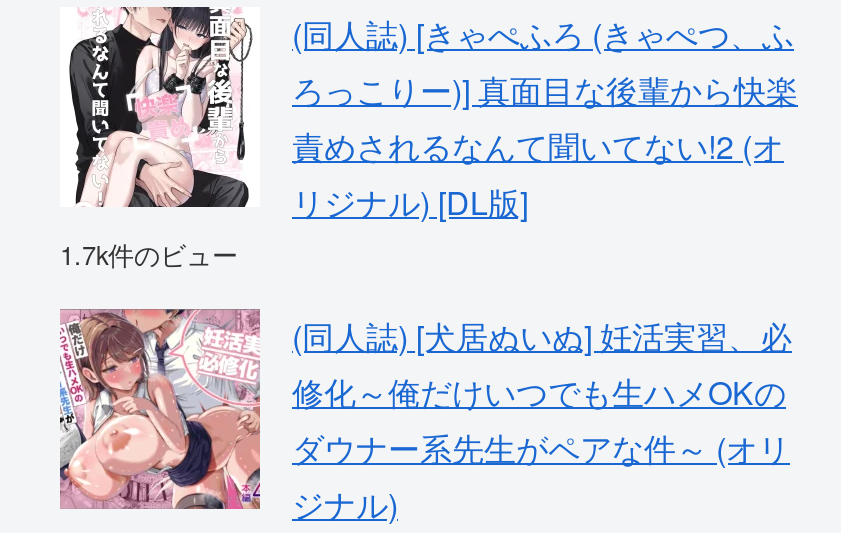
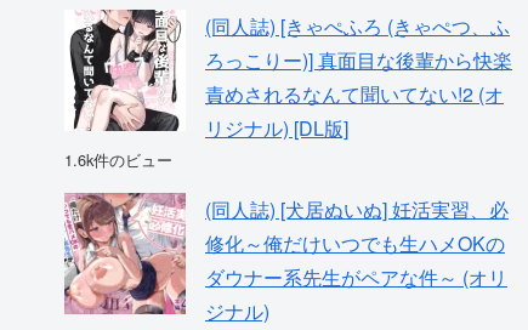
- 1.7k件のビュー
+ 1.6k件のビュー
